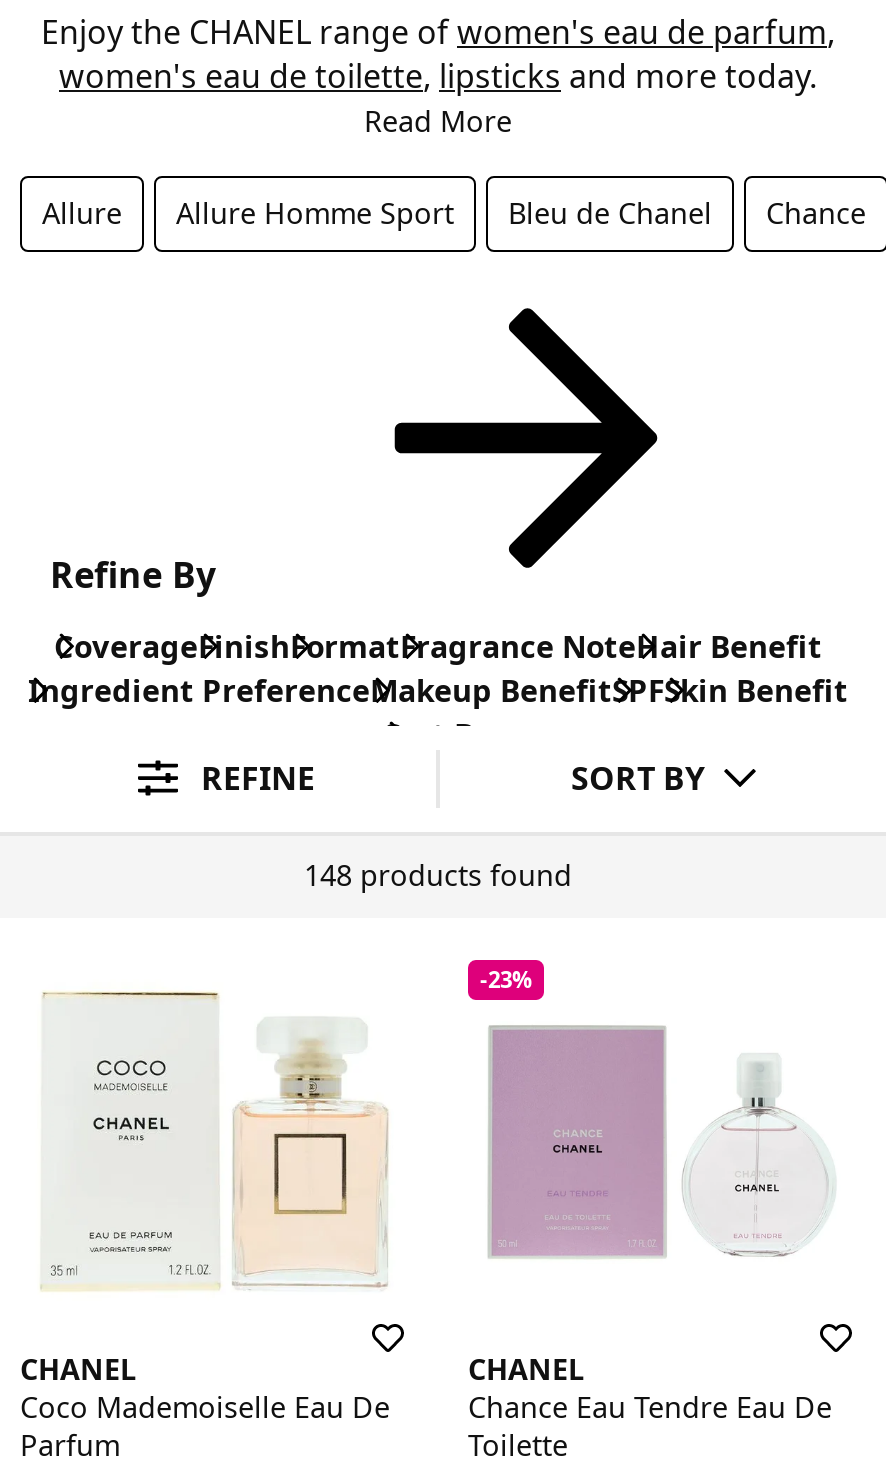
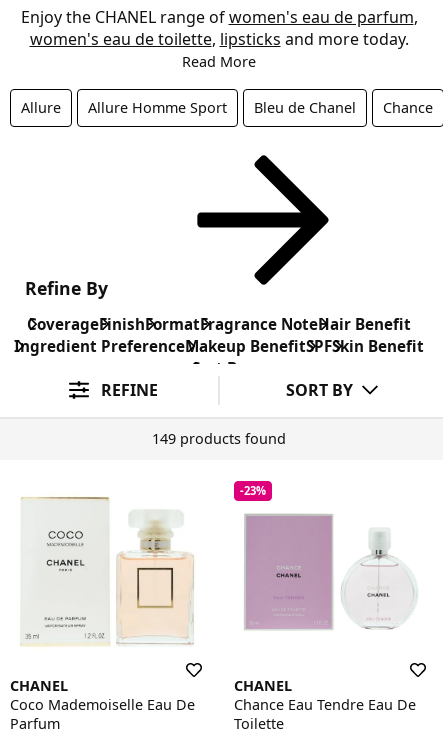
- 148 products found
+ 149 products found
